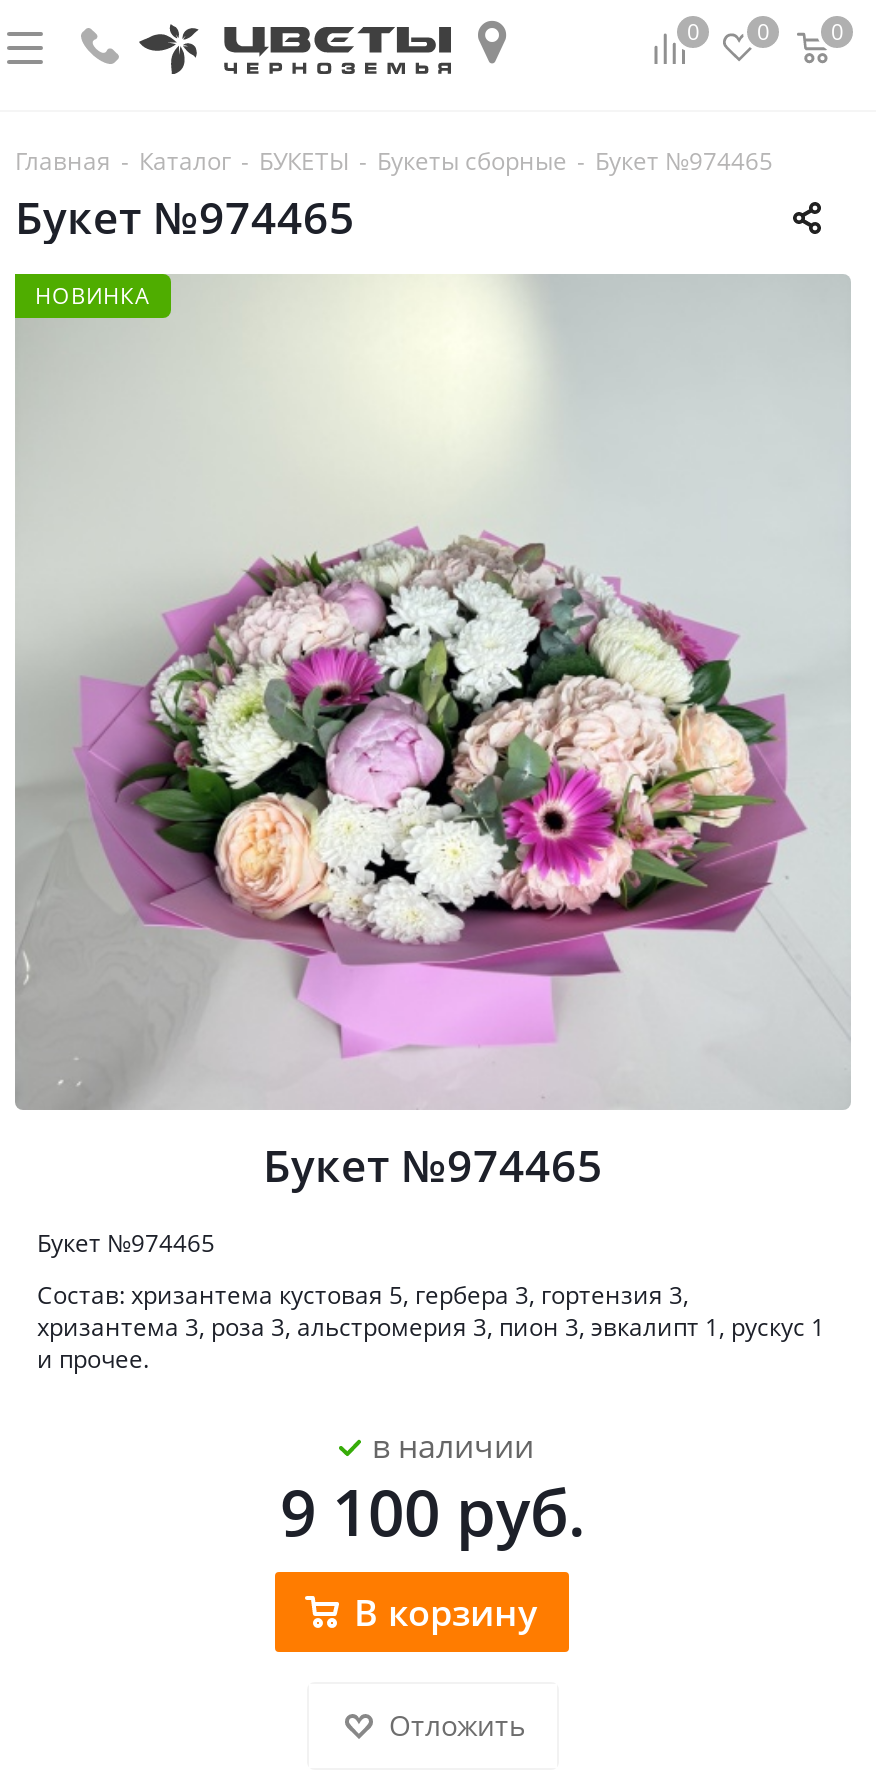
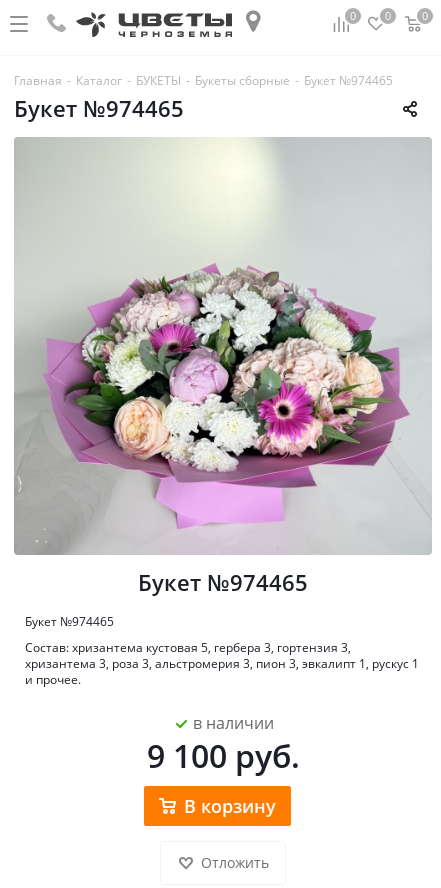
- НОВИНКА
